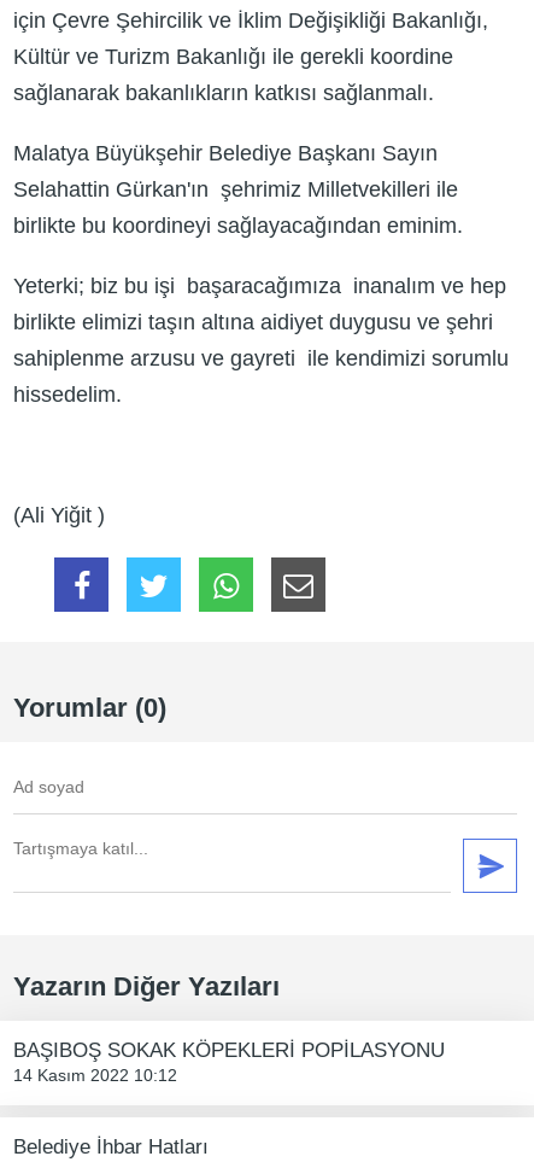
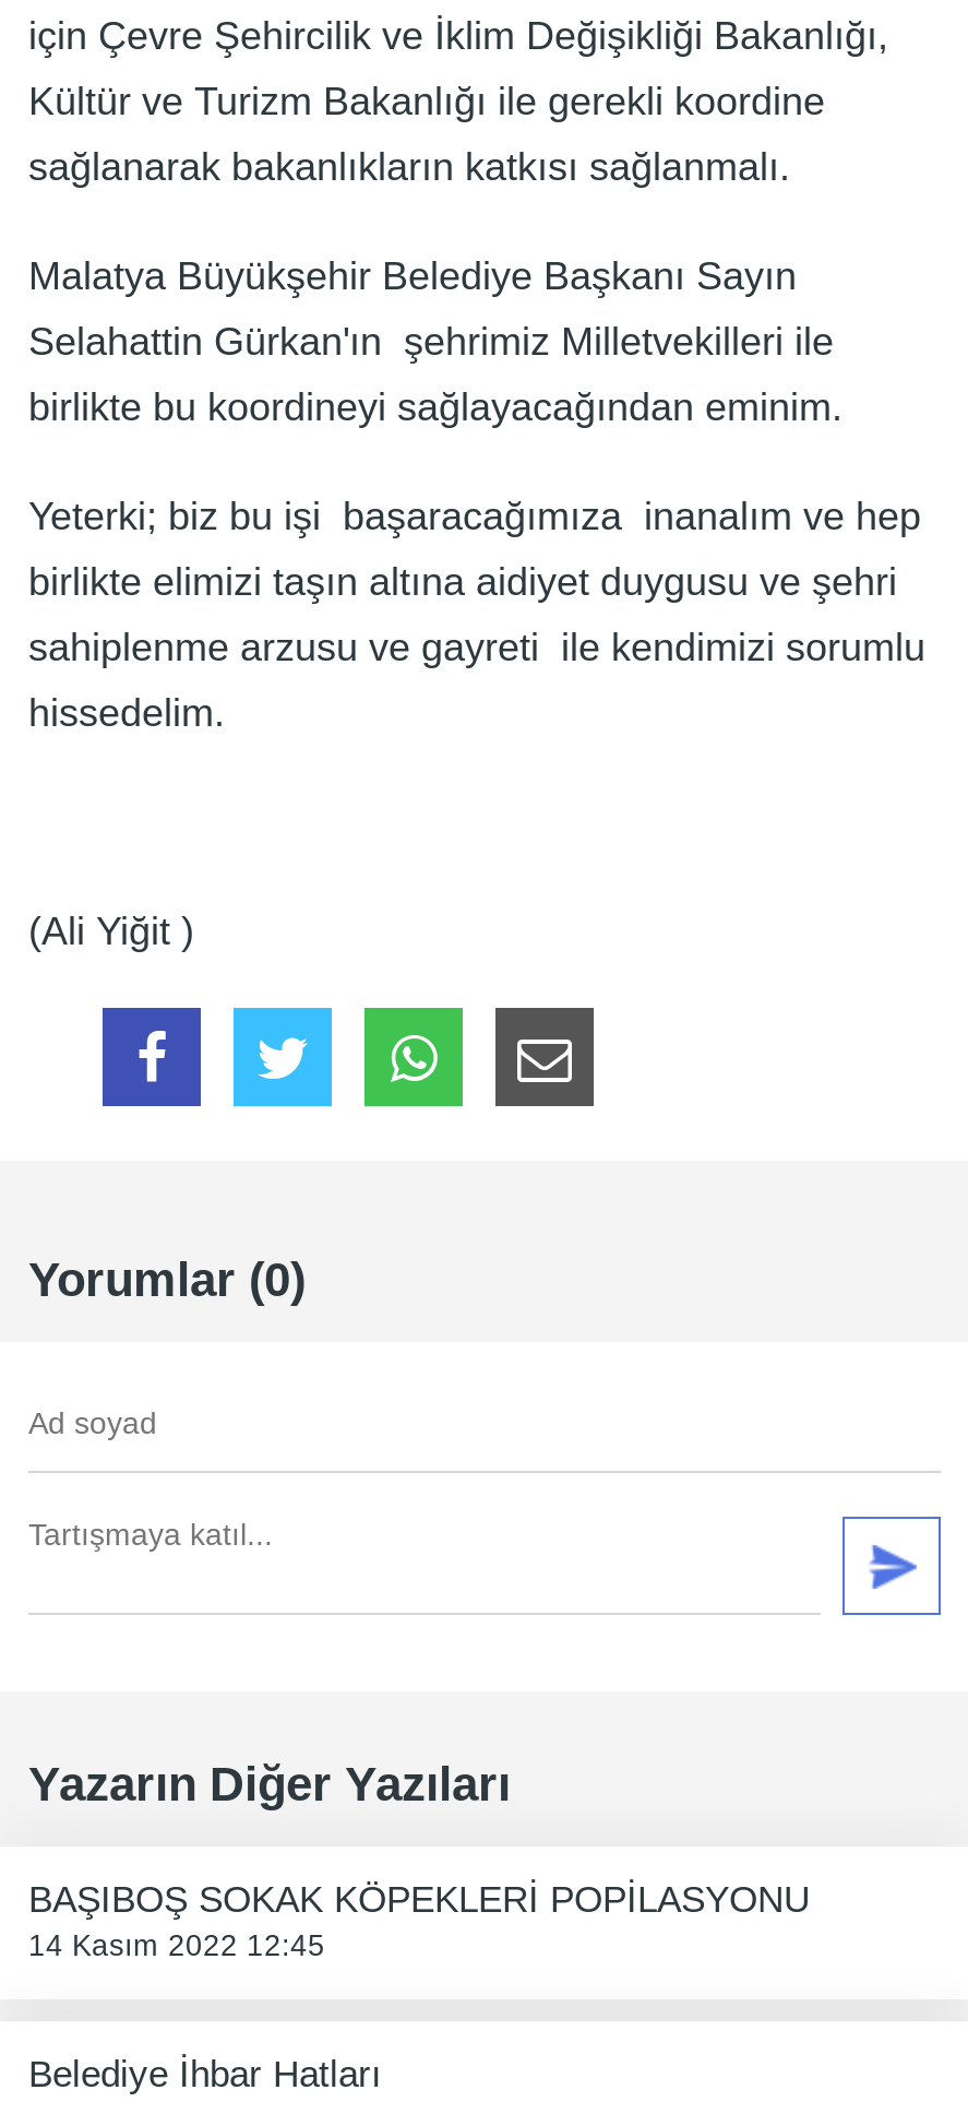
- 14 Kasım 2022 10:12
+ 14 Kasım 2022 12:45
